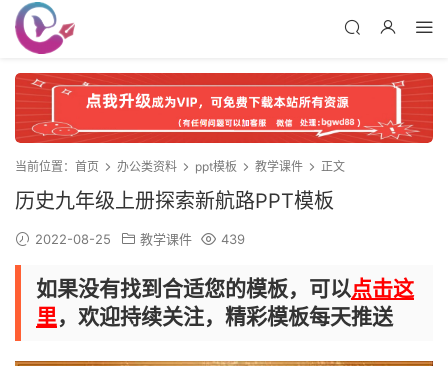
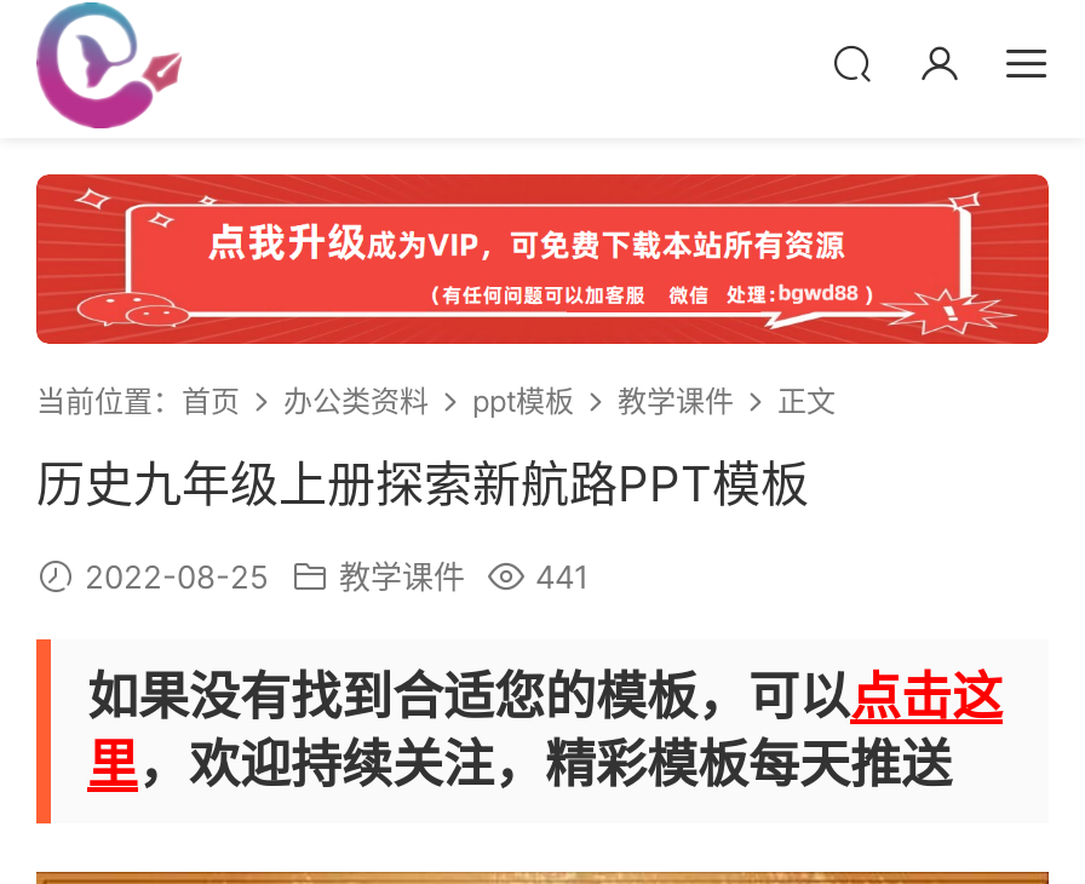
- 2022-08-25 教学课件 439
+ 2022-08-25 教学课件 441
